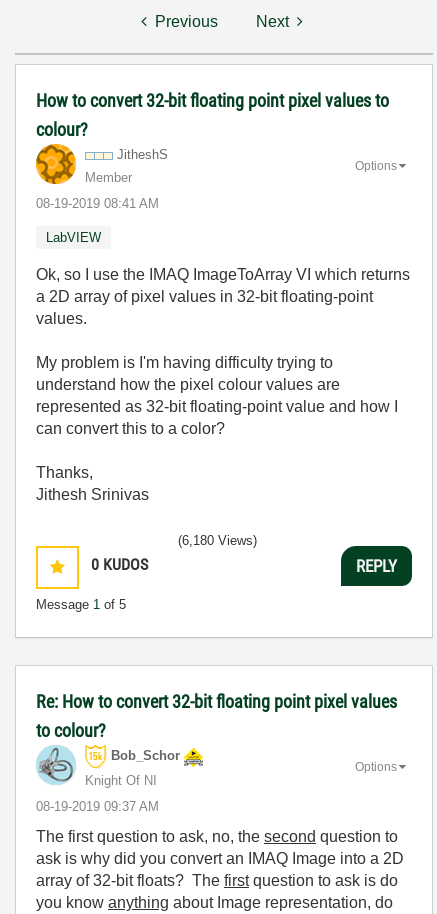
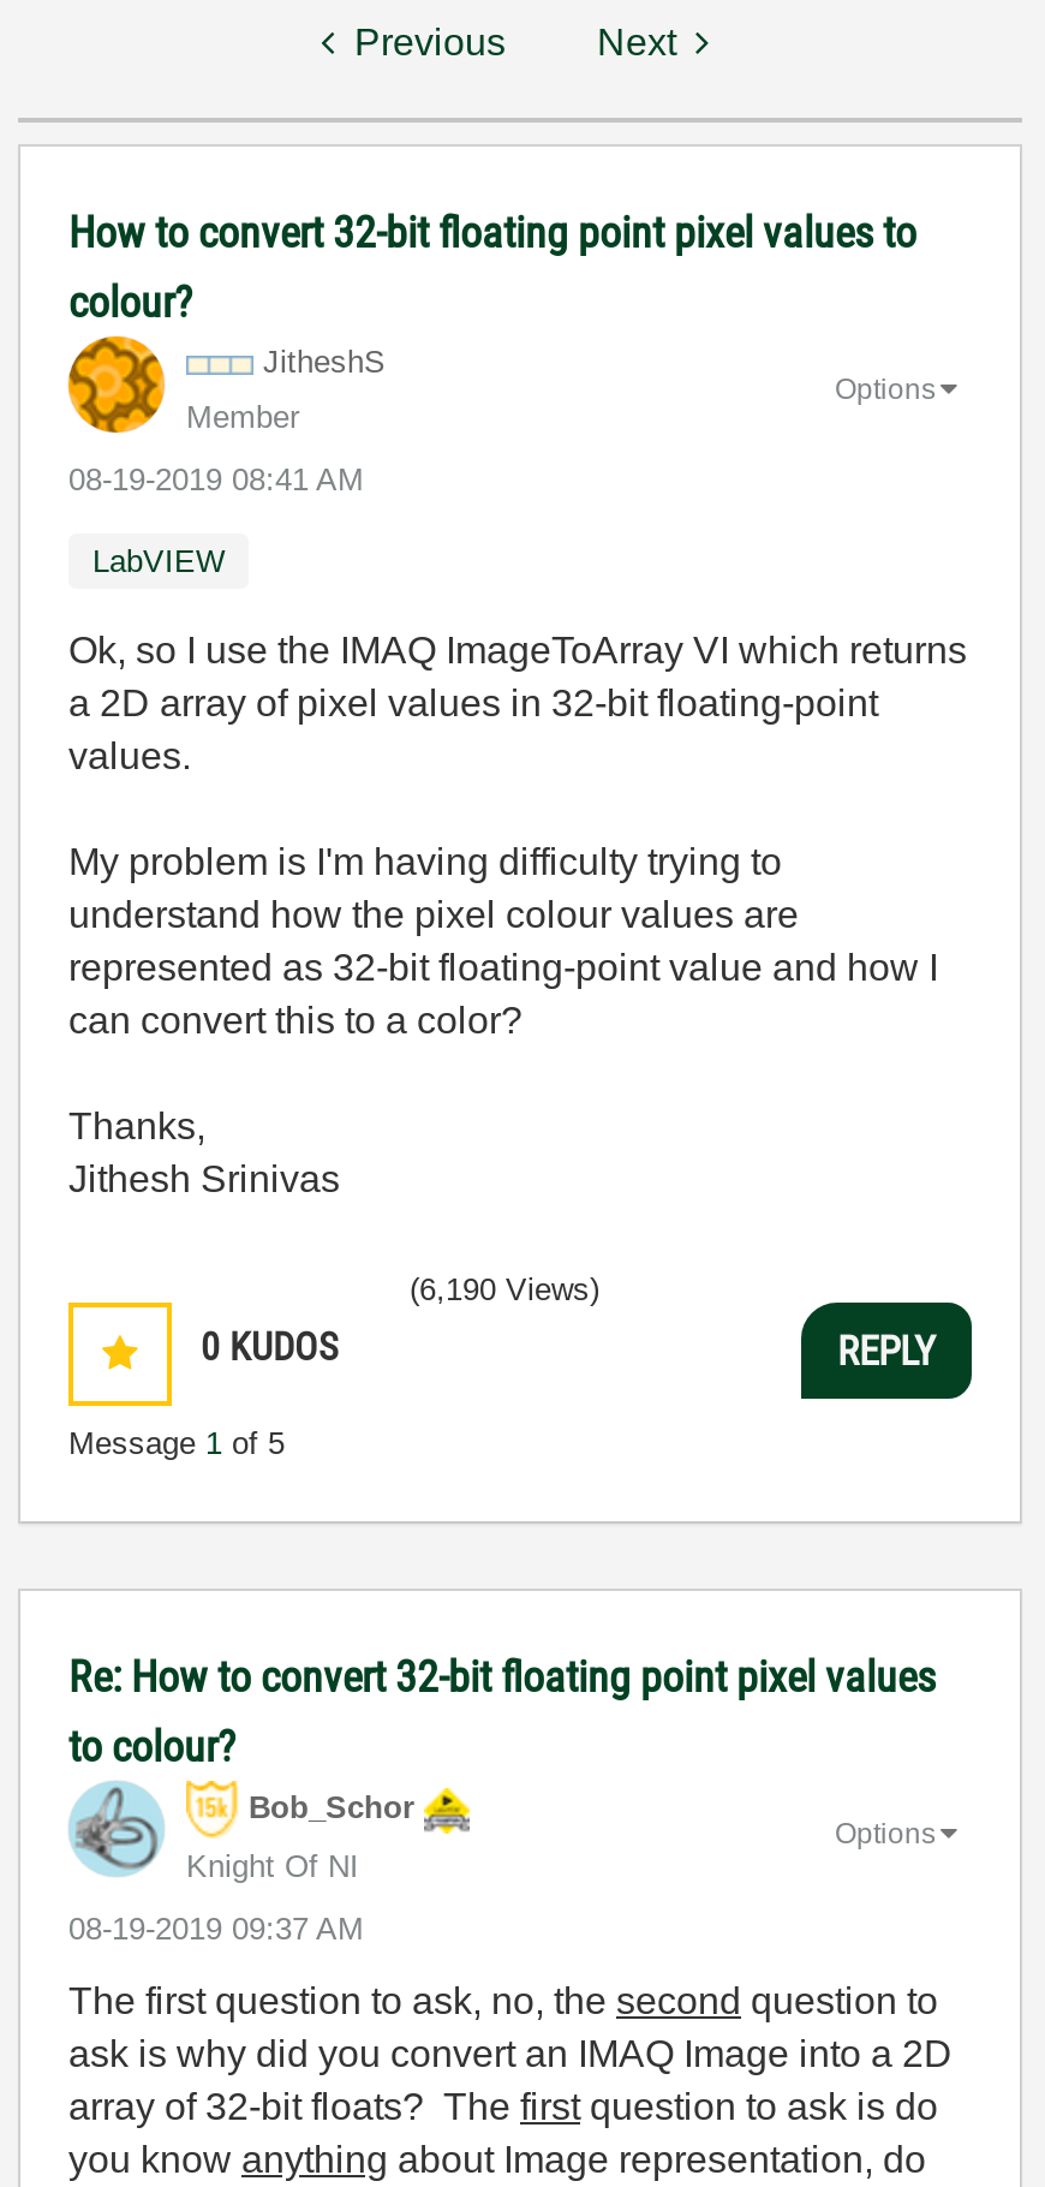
- (6,180 Views)
+ (6,190 Views)
